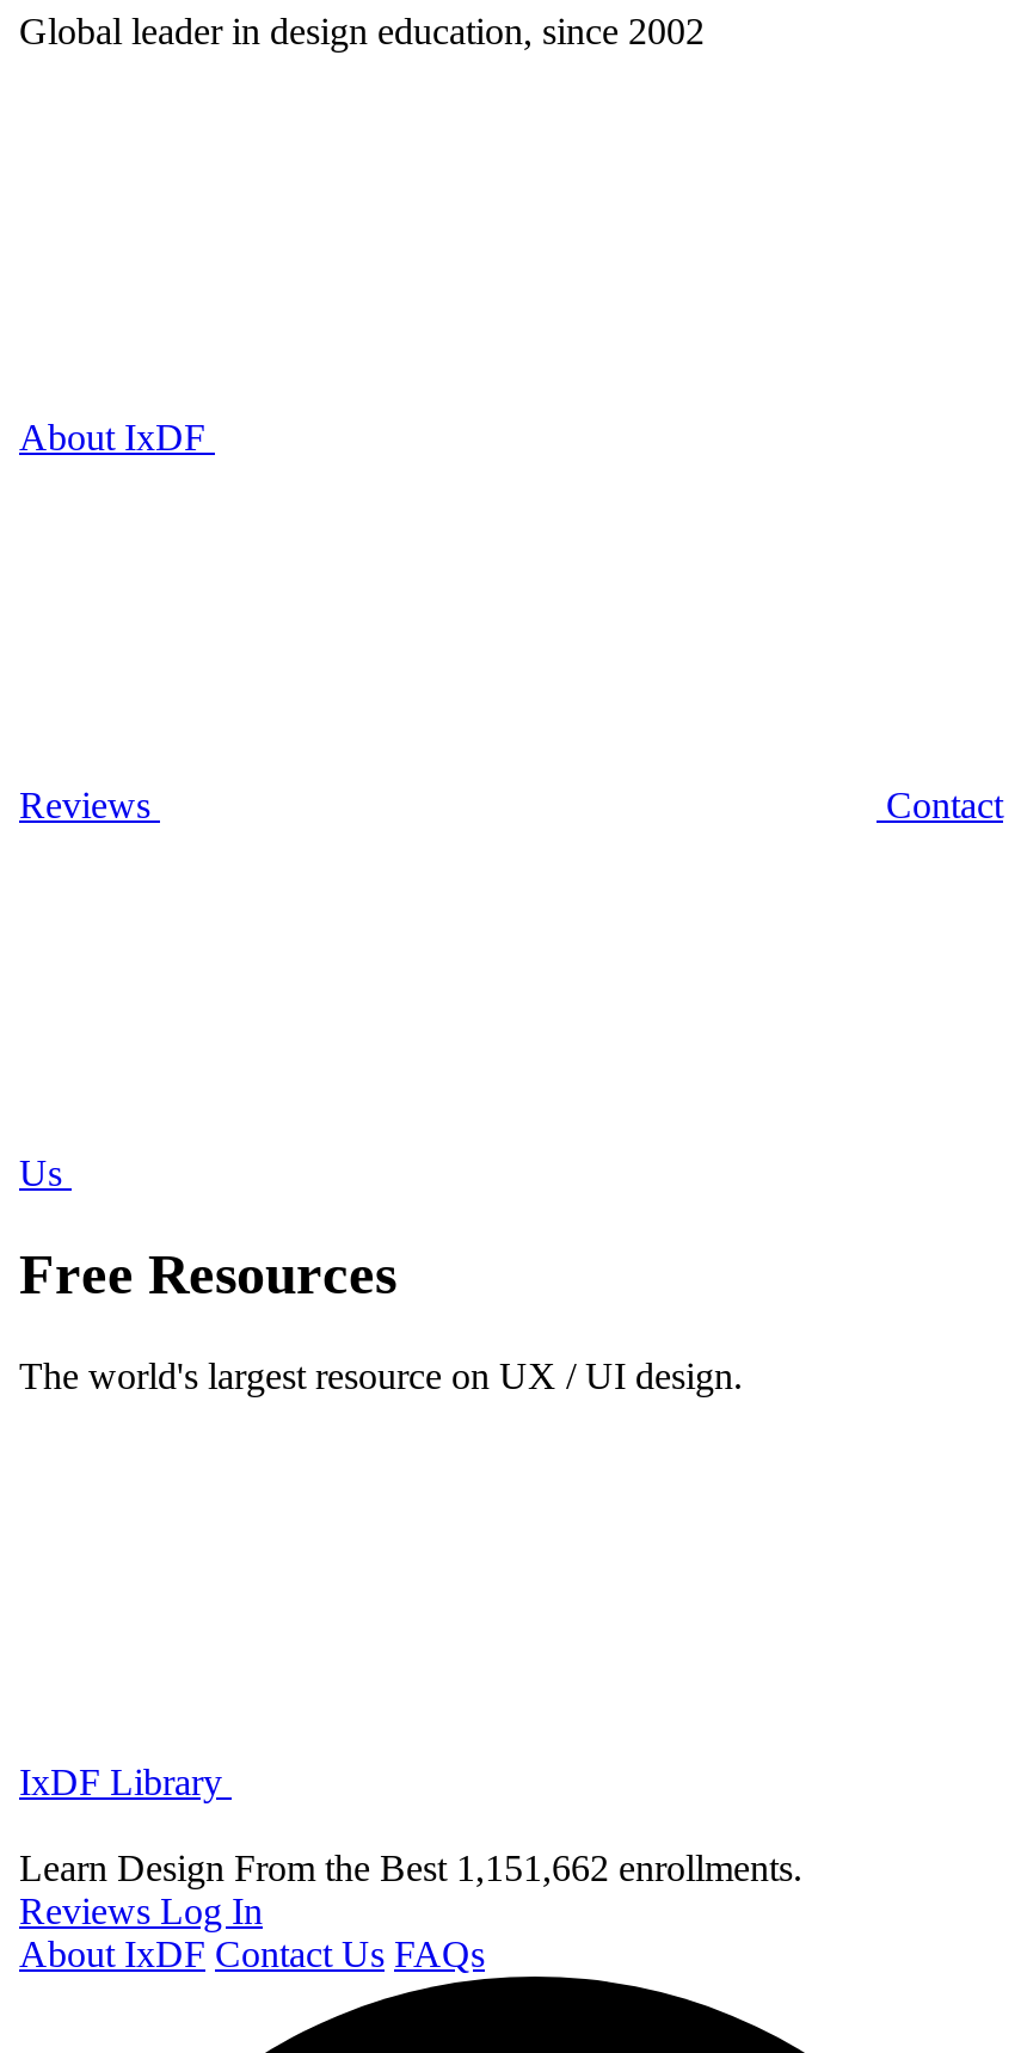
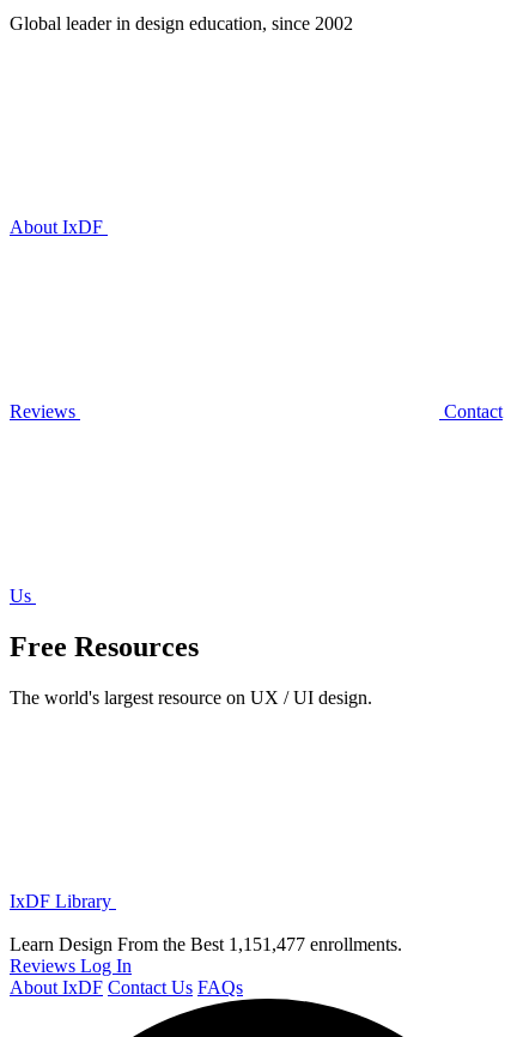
- Learn Design From the Best 1,151,662 enrollments.
+ Learn Design From the Best 1,151,477 enrollments.
